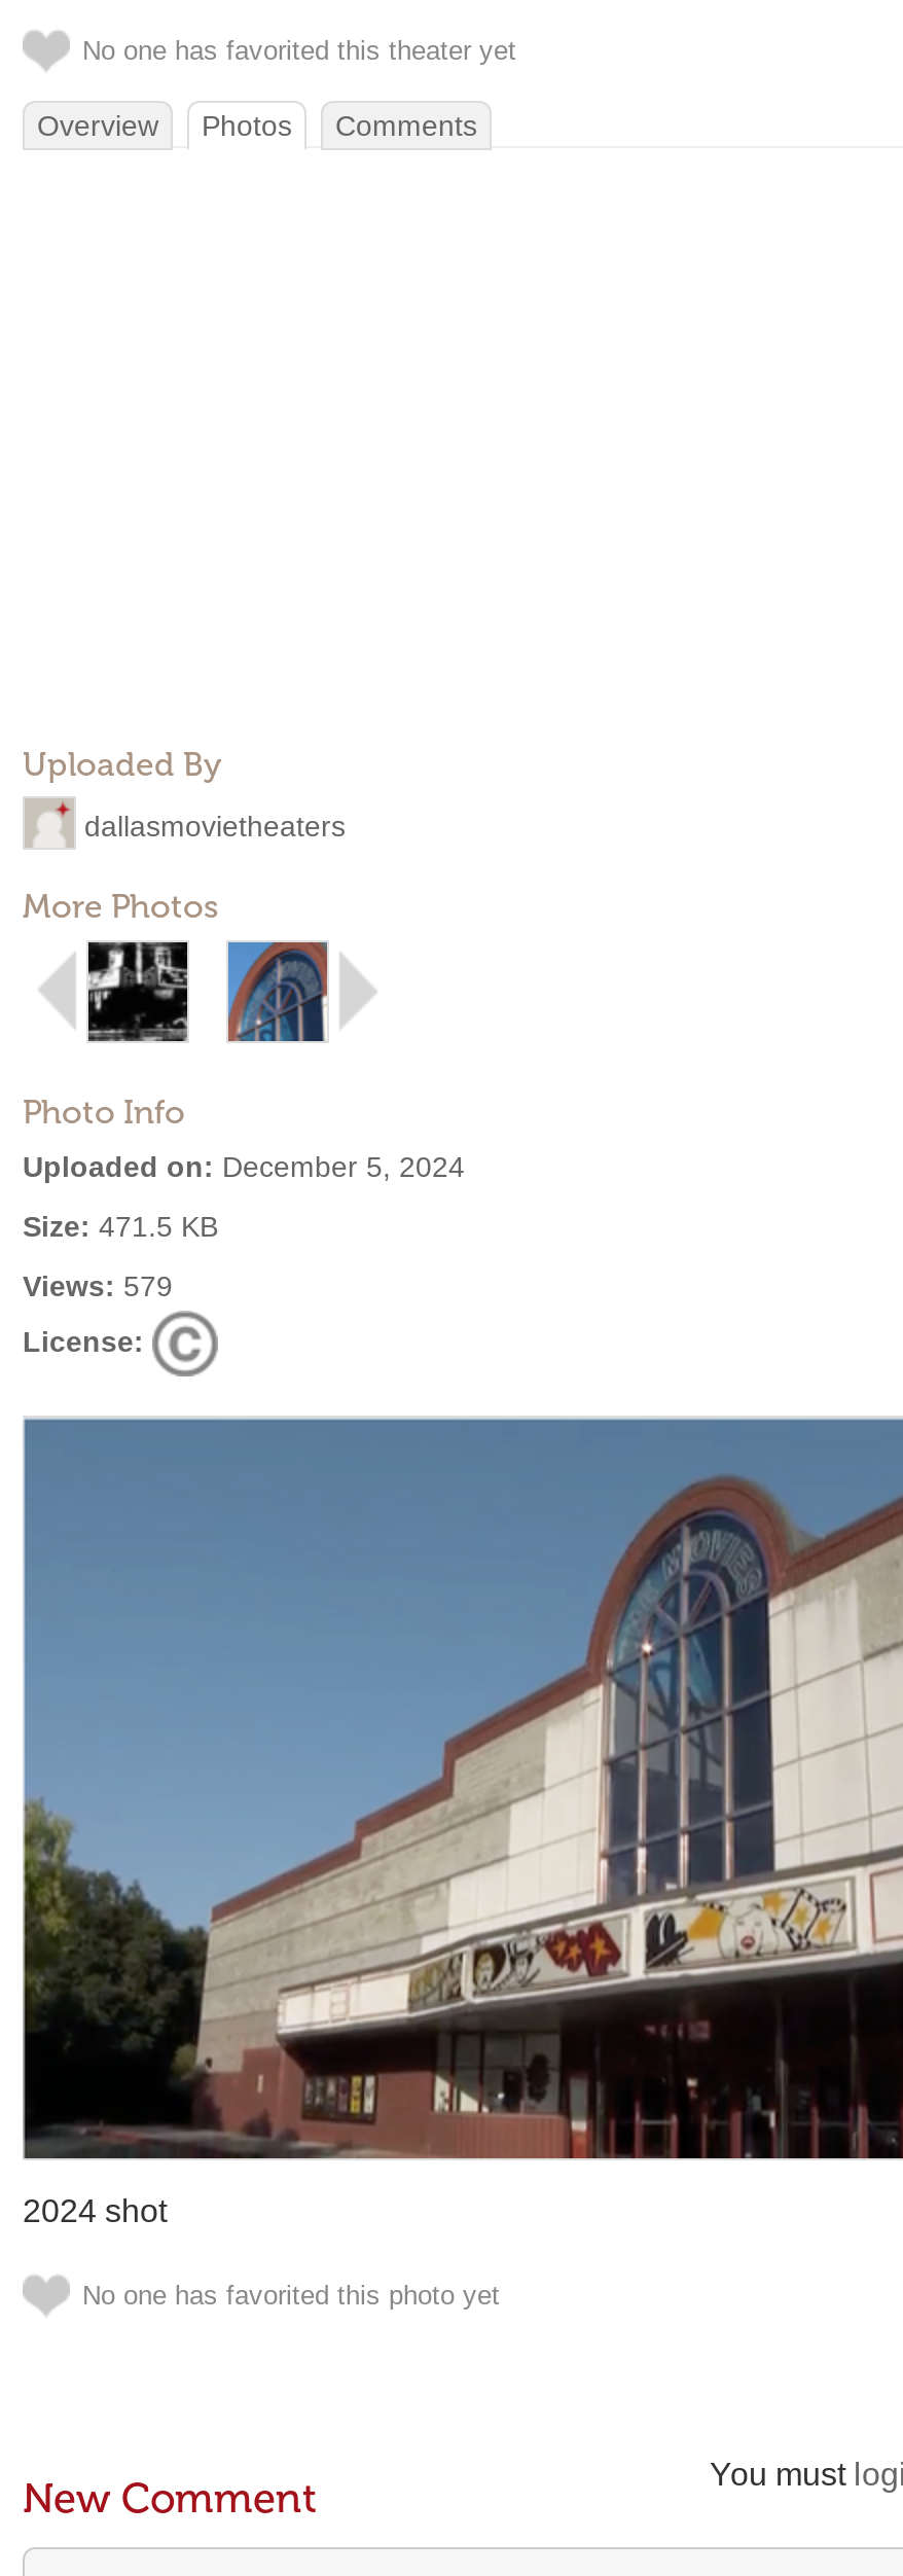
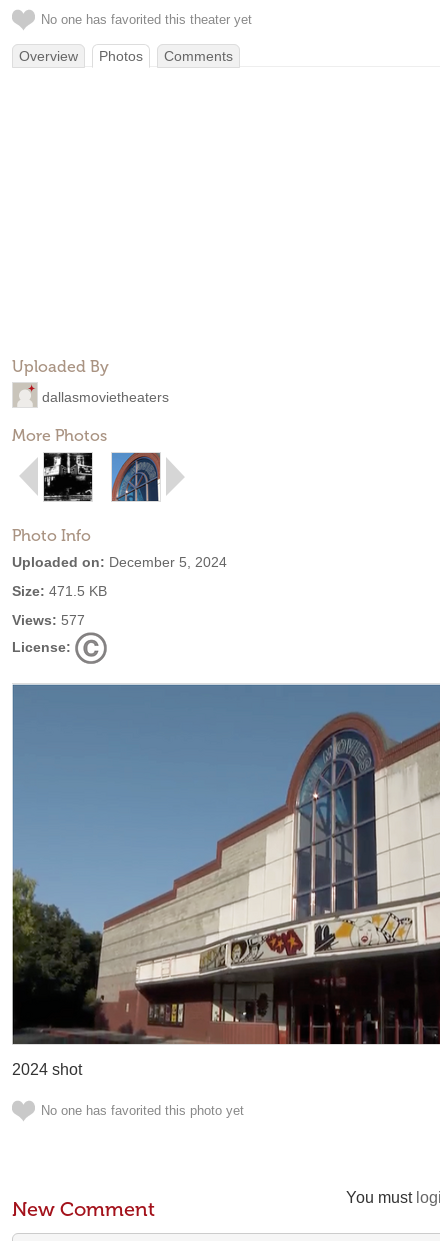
- Views: 579
+ Views: 577
